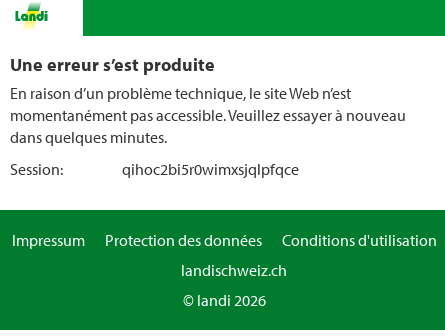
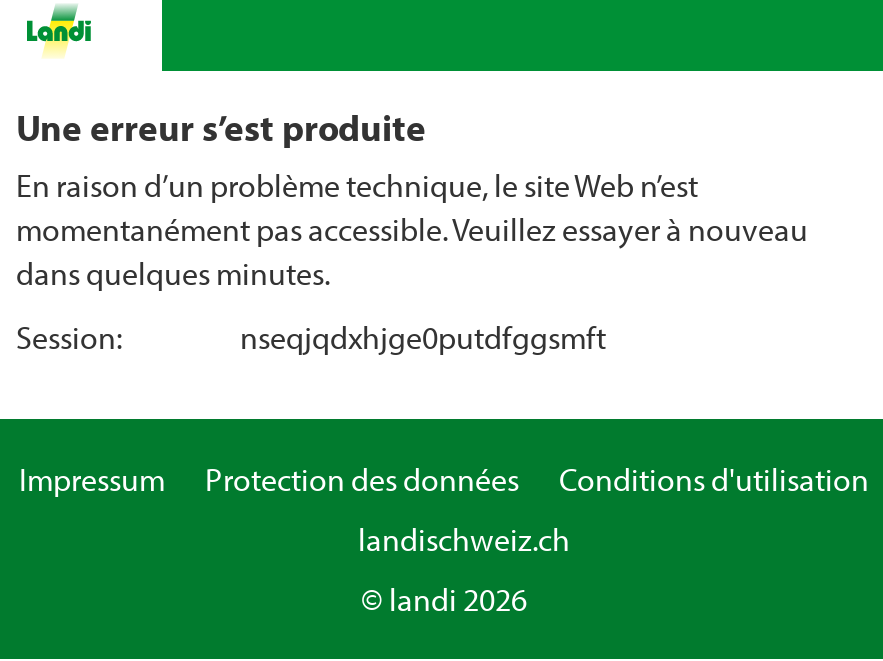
- qihoc2bi5r0wimxsjqlpfqce
+ nseqjqdxhjge0putdfggsmft
